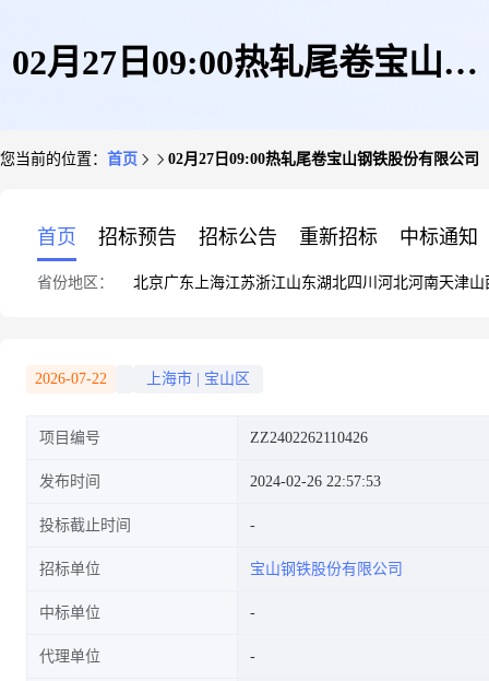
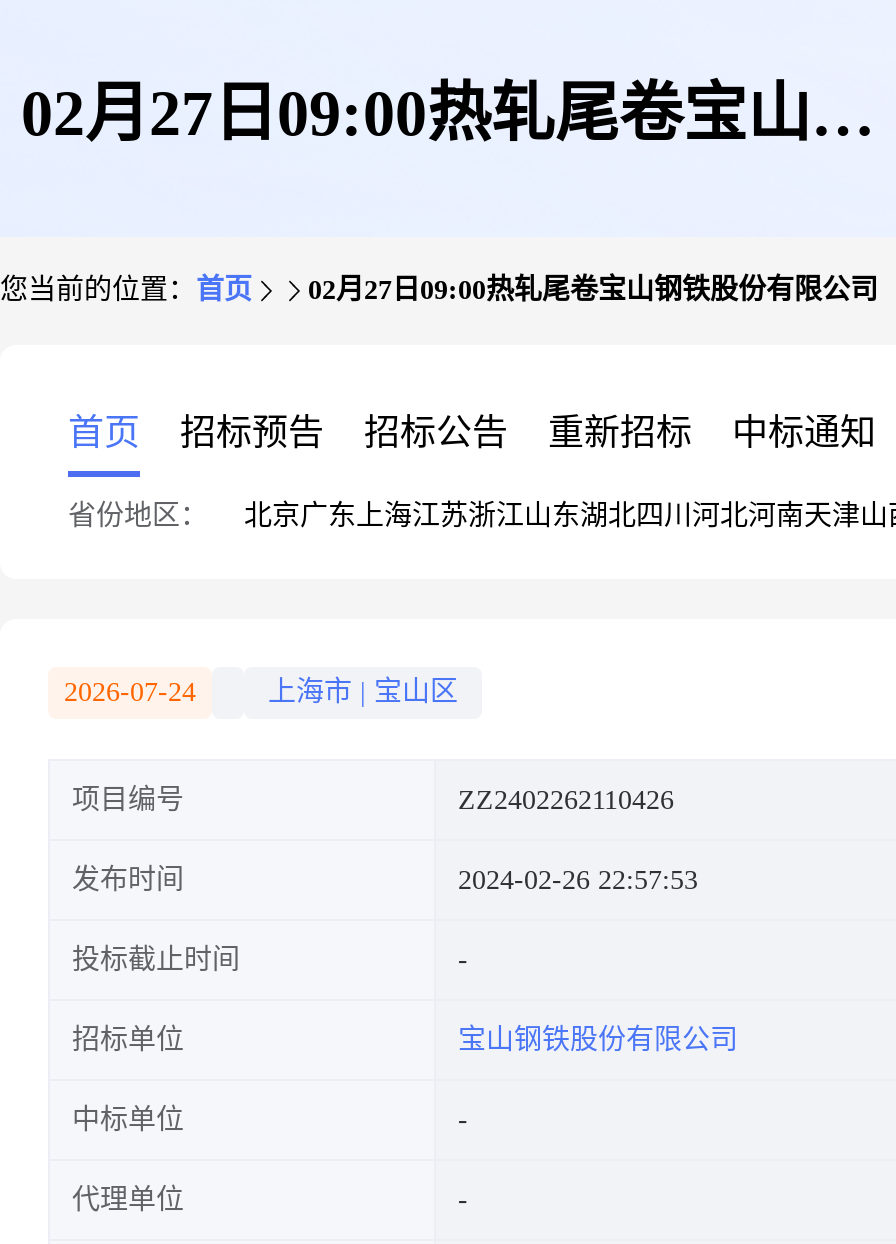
- 2026-07-22
+ 2026-07-24
